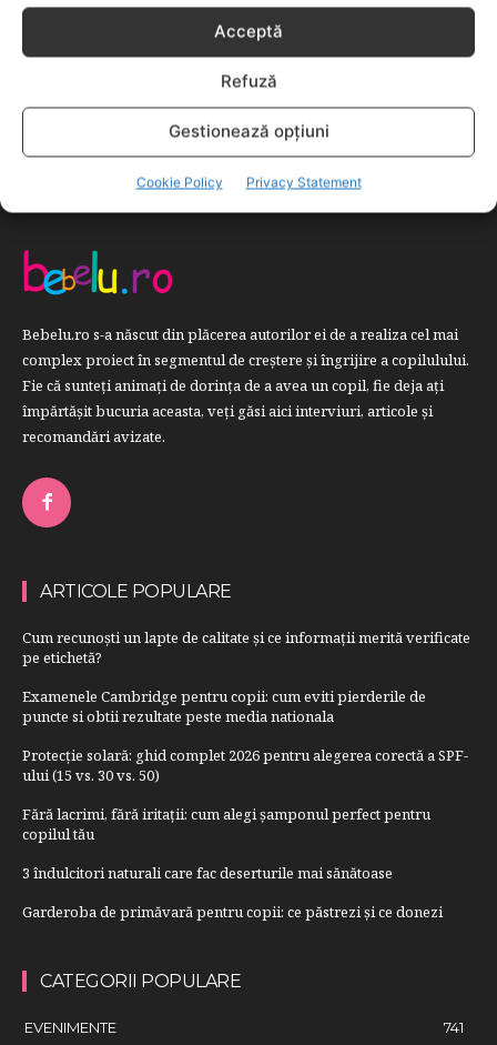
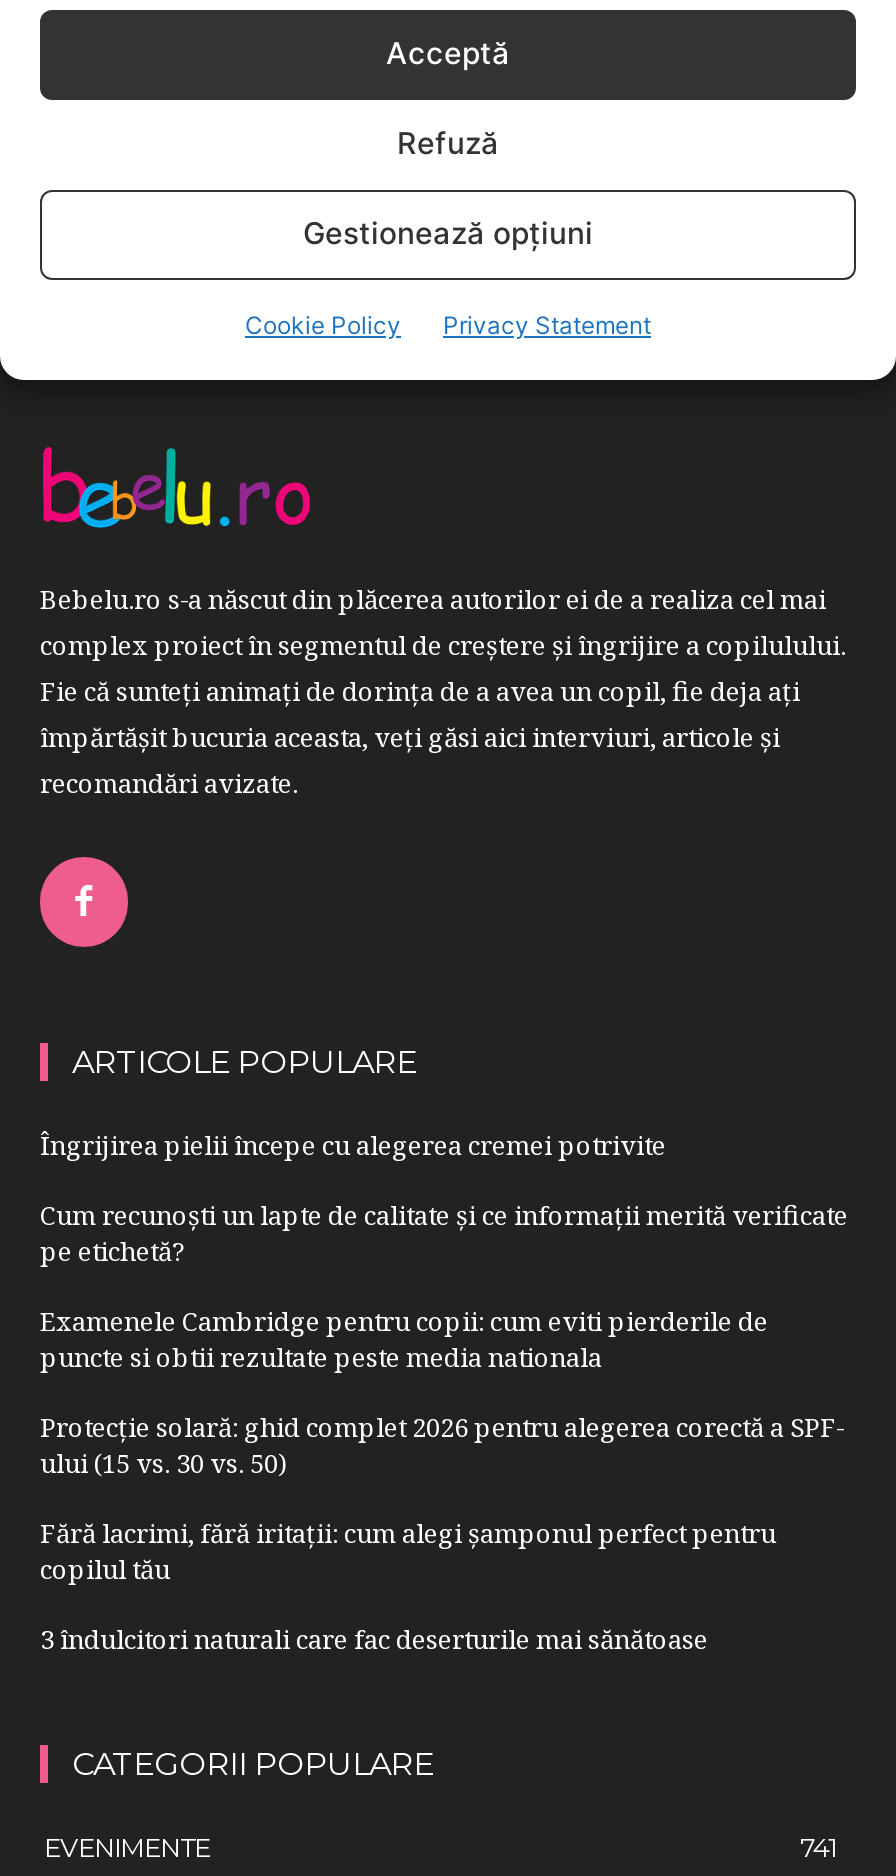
+ Îngrijirea pielii începe cu alegerea cremei potrivite

moved down: Cum recunoști un lapte de calitate și ce informații merită verificate | pe etichetă? | Examenele Cambridge pentru copii: cum eviti pierderile de | ... | copilul tău | 3 îndulcitori naturali care fac deserturile mai sănătoase

- Garderoba de primăvară pentru copii: ce păstrezi și ce donezi
